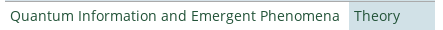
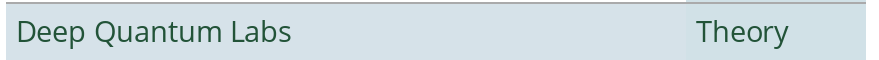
- Quantum Information and Emergent Phenomena
+ Deep Quantum Labs
